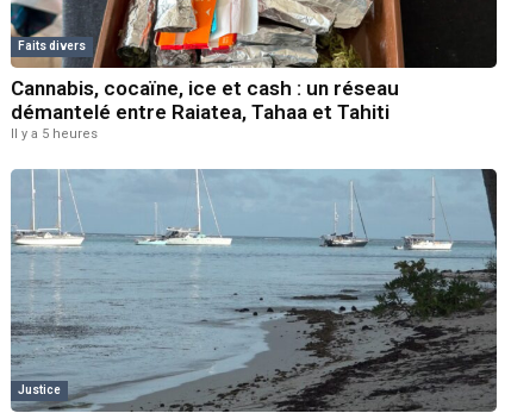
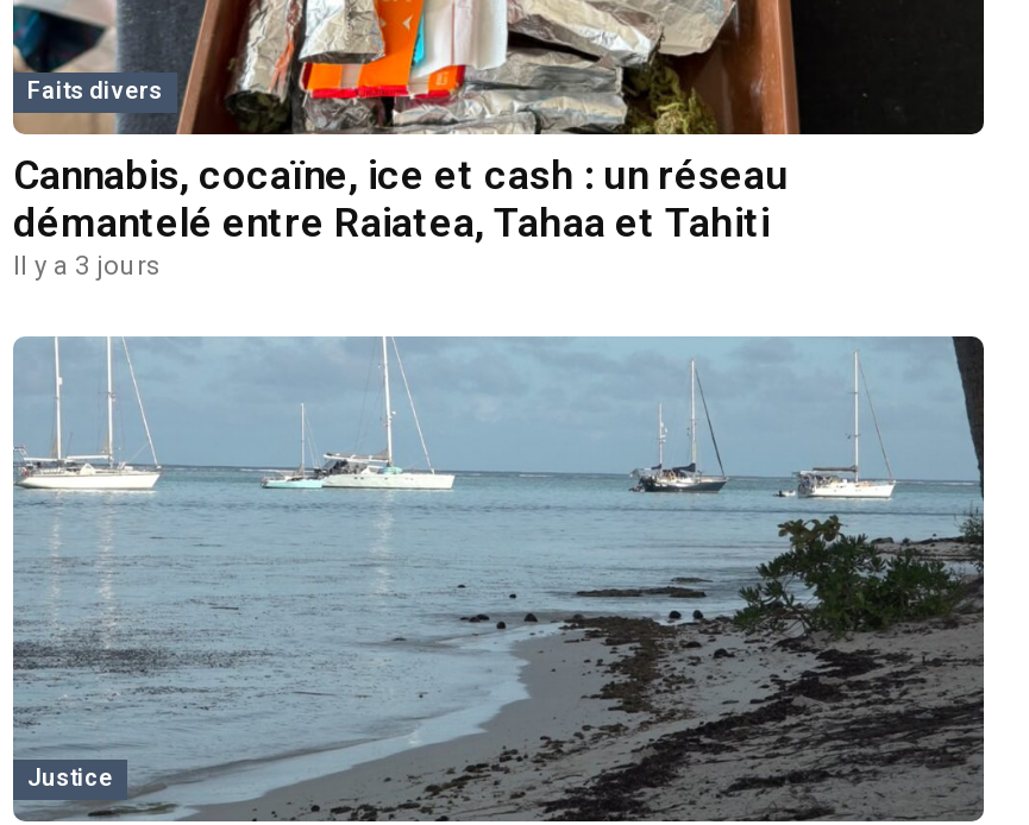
- Il y a 5 heures
+ Il y a 3 jours
